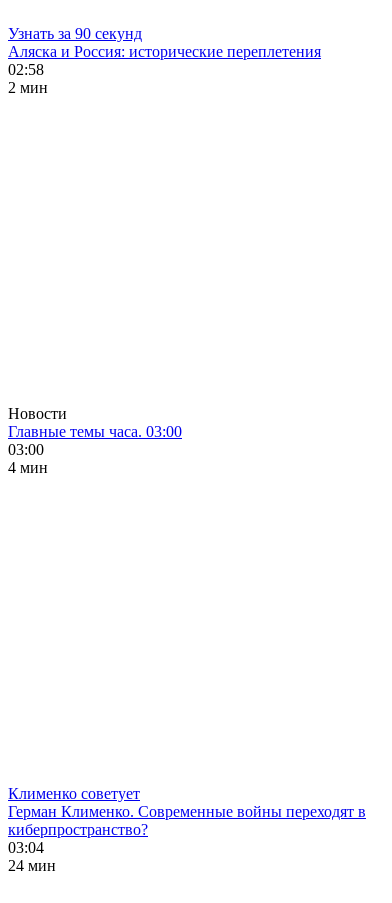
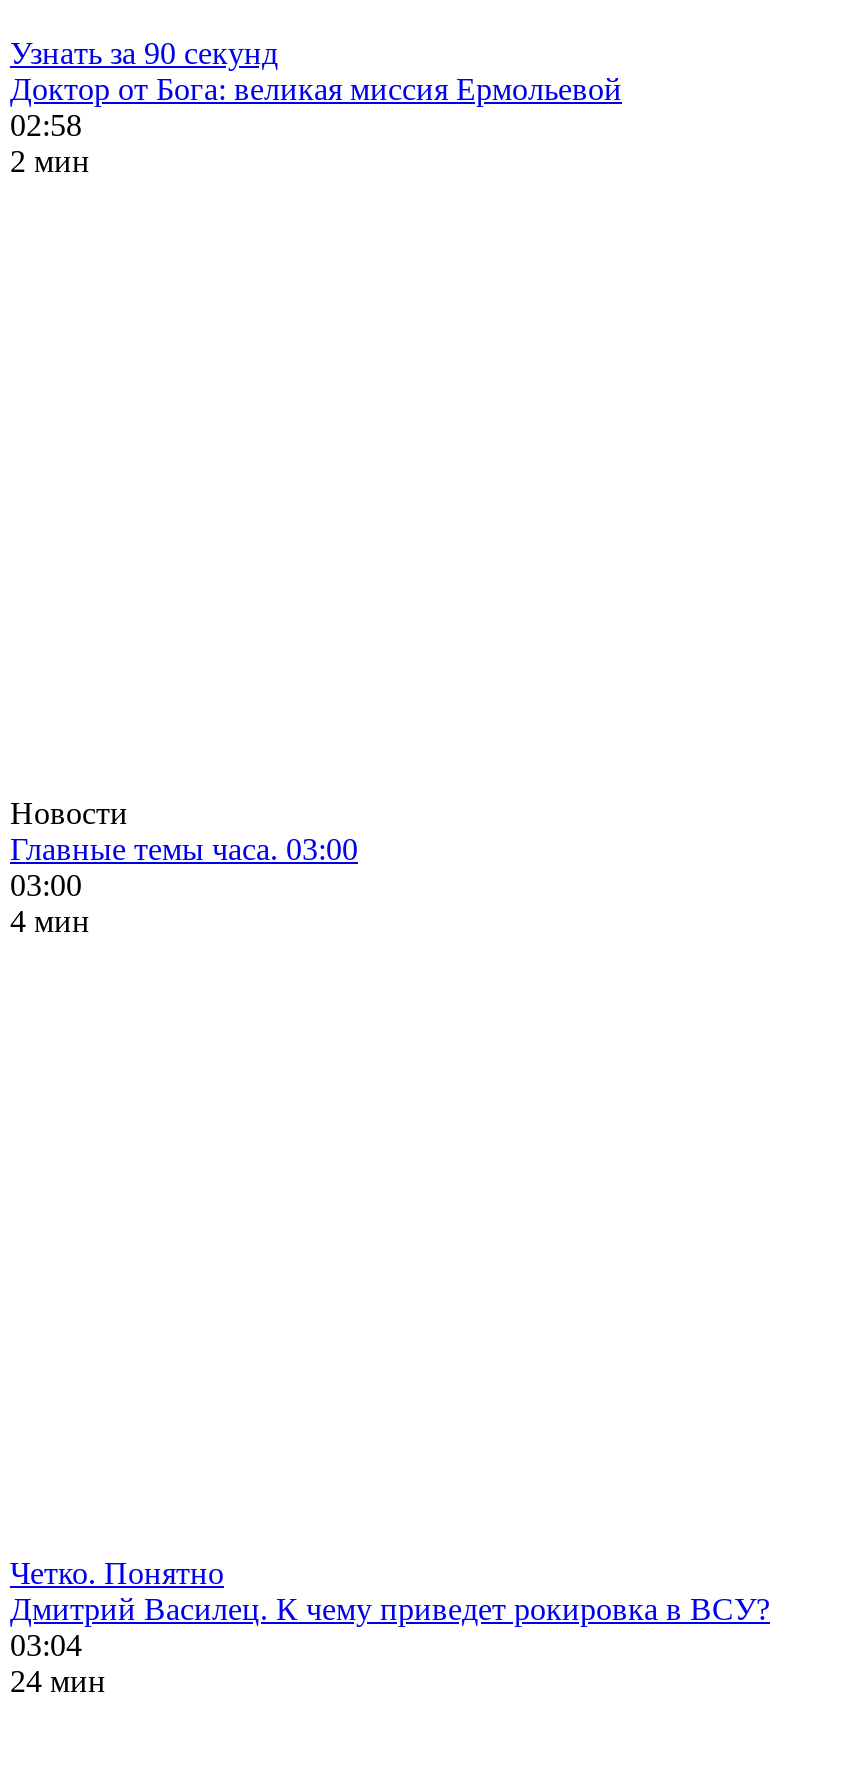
- Аляска и Россия: исторические переплетения
+ Доктор от Бога: великая миссия Ермольевой

- Клименко советует
- Герман Клименко. Современные войны переходят в
- киберпространство?
+ Четко. Понятно
+ Дмитрий Василец. К чему приведет рокировка в ВСУ?
